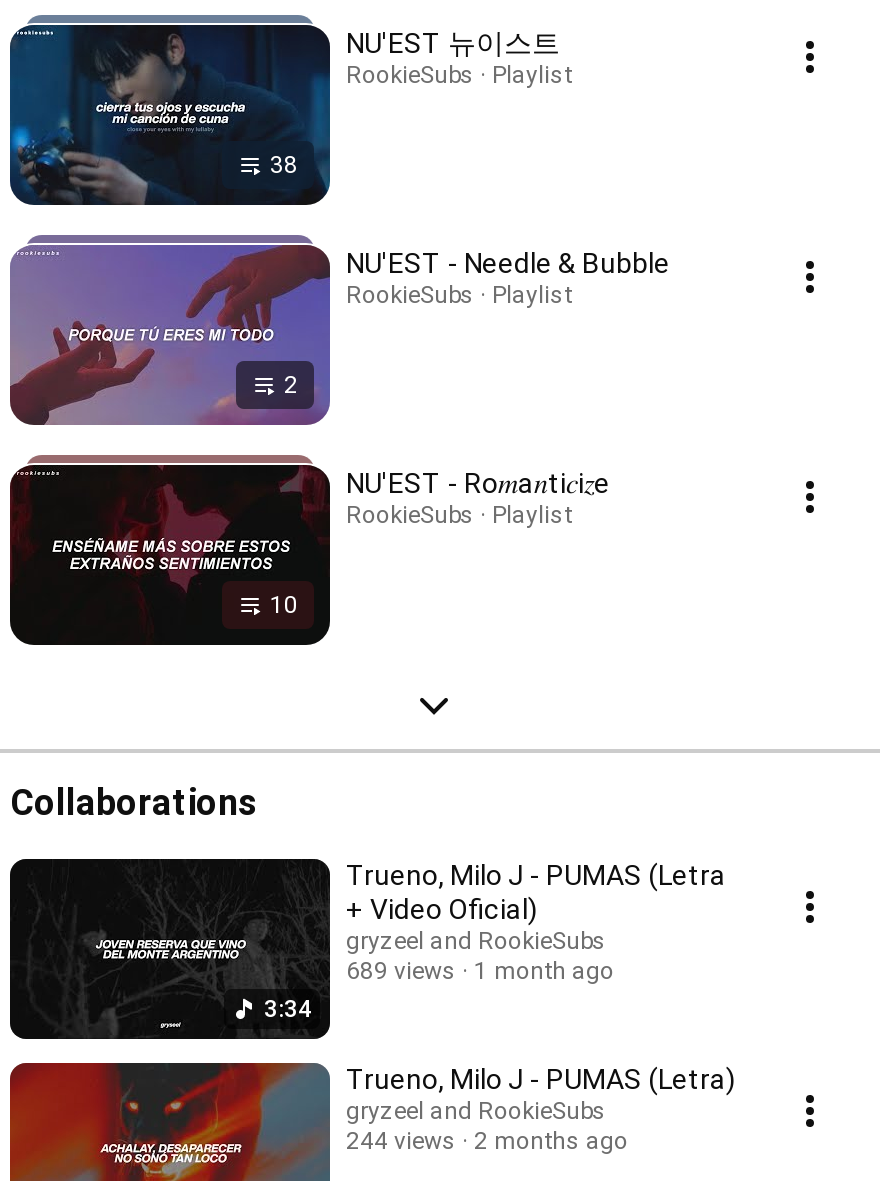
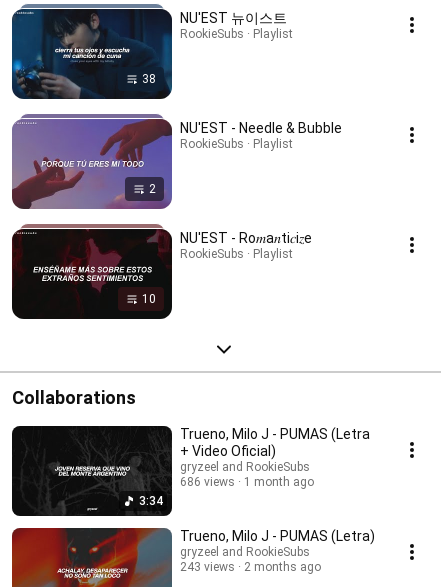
- 689 views 1 month ago
+ 686 views 1 month ago

- 244 views 2 months ago
+ 243 views 2 months ago
